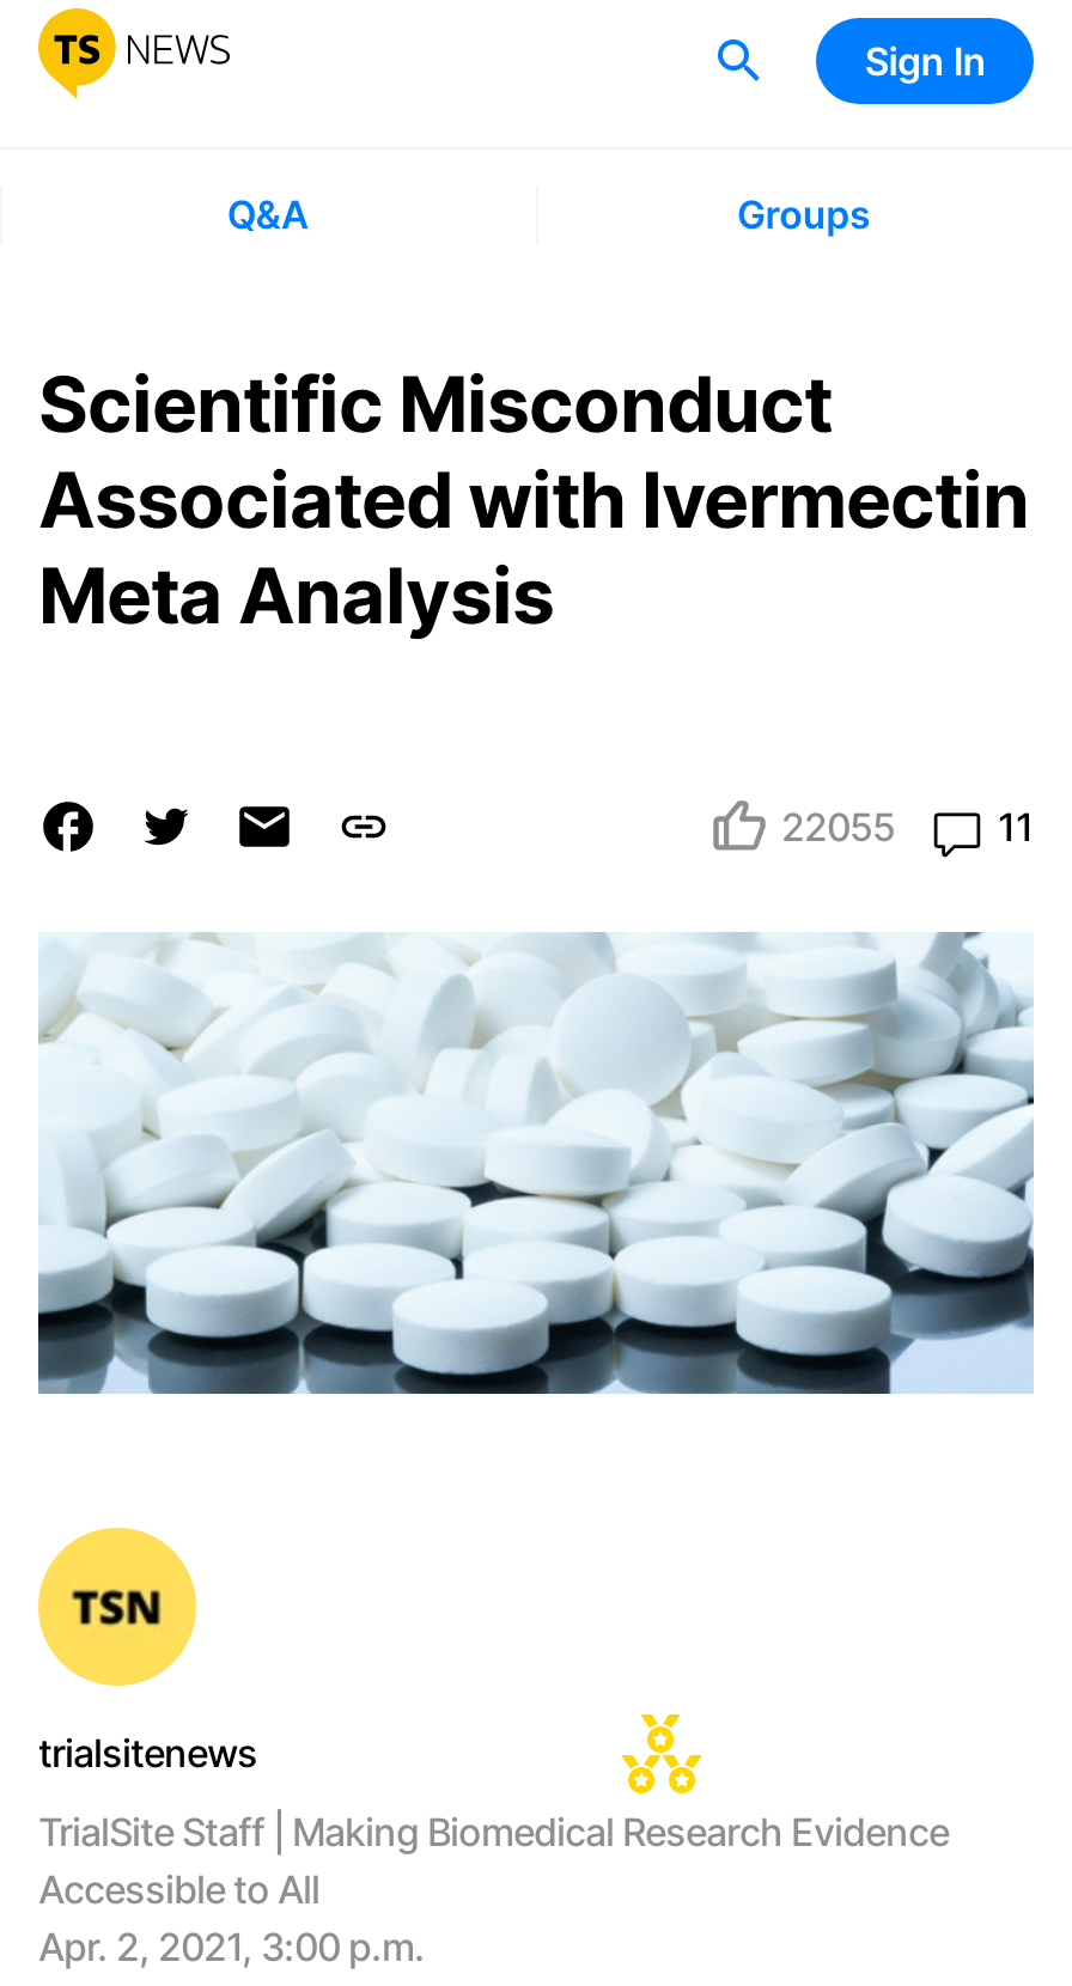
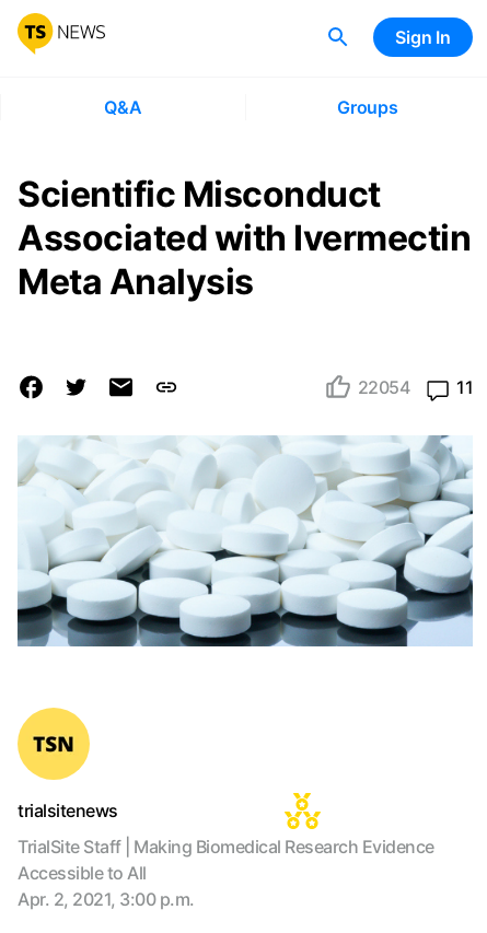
- 22055
+ 22054
